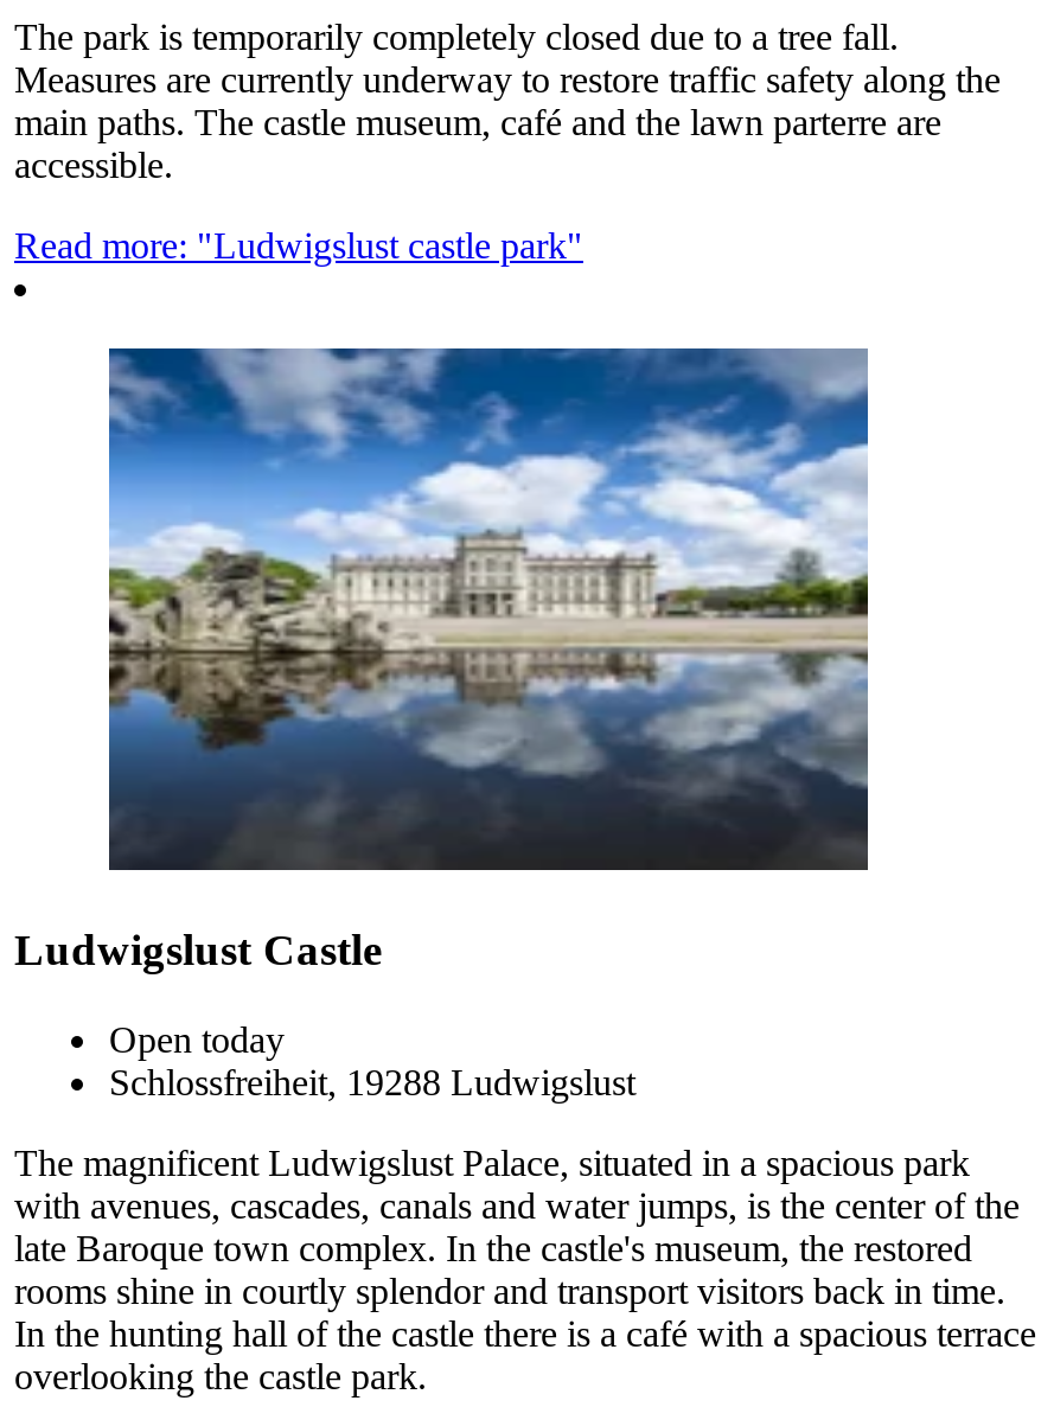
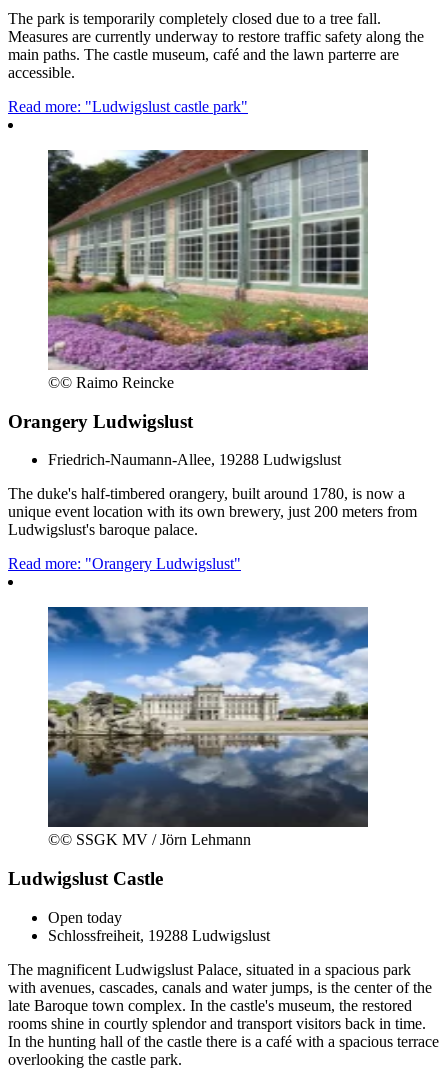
+ [image]
+ ©© Raimo Reincke
+ Orangery Ludwigslust
+ Friedrich-Naumann-Allee, 19288 Ludwigslust
+ The duke's half-timbered orangery, built around 1780, is now a
+ unique event location with its own brewery, just 200 meters from
+ Ludwigslust's baroque palace.
+ Read more: "Orangery Ludwigslust"

+ ©© SSGK MV / Jörn Lehmann

moved down: [image]
